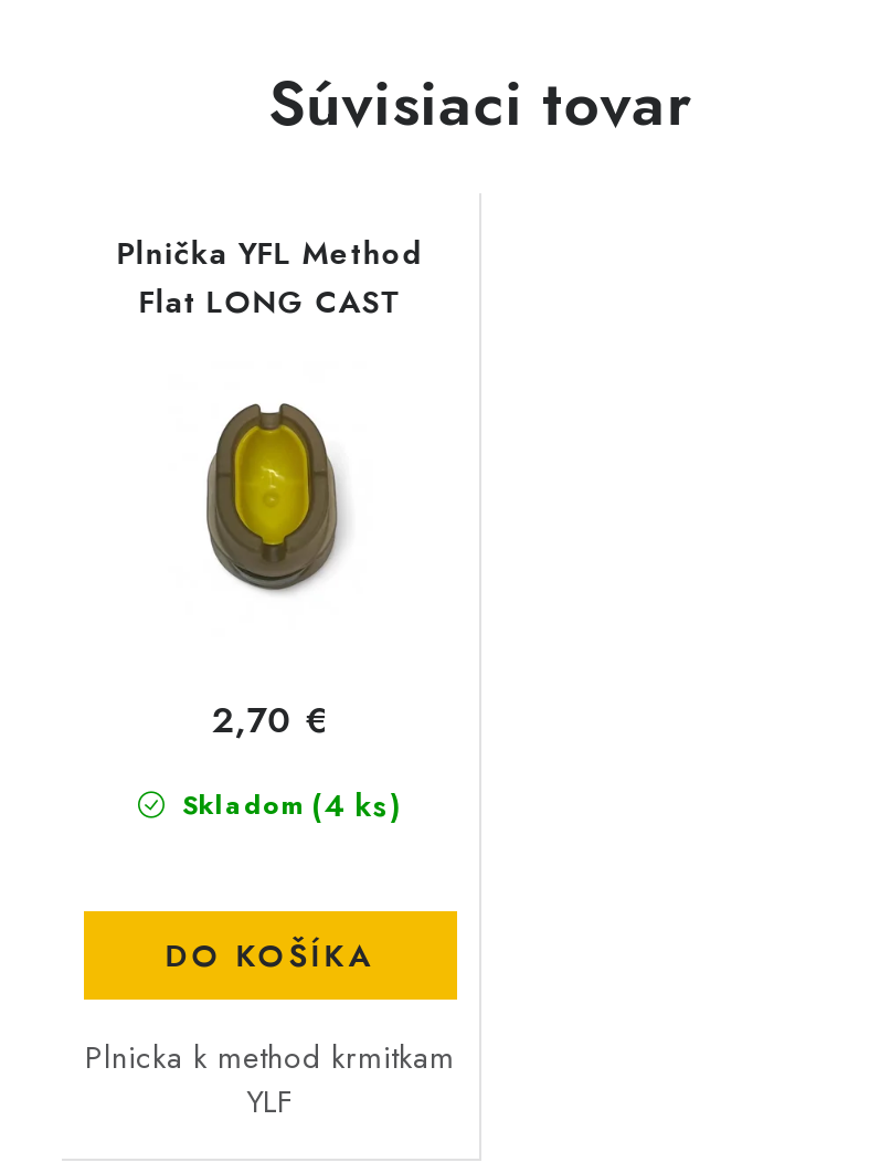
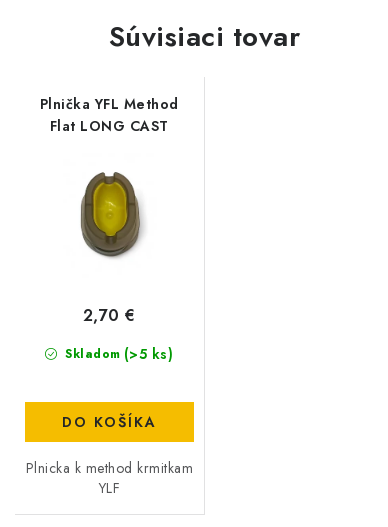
- Skladom (4 ks)
+ Skladom (>5 ks)
